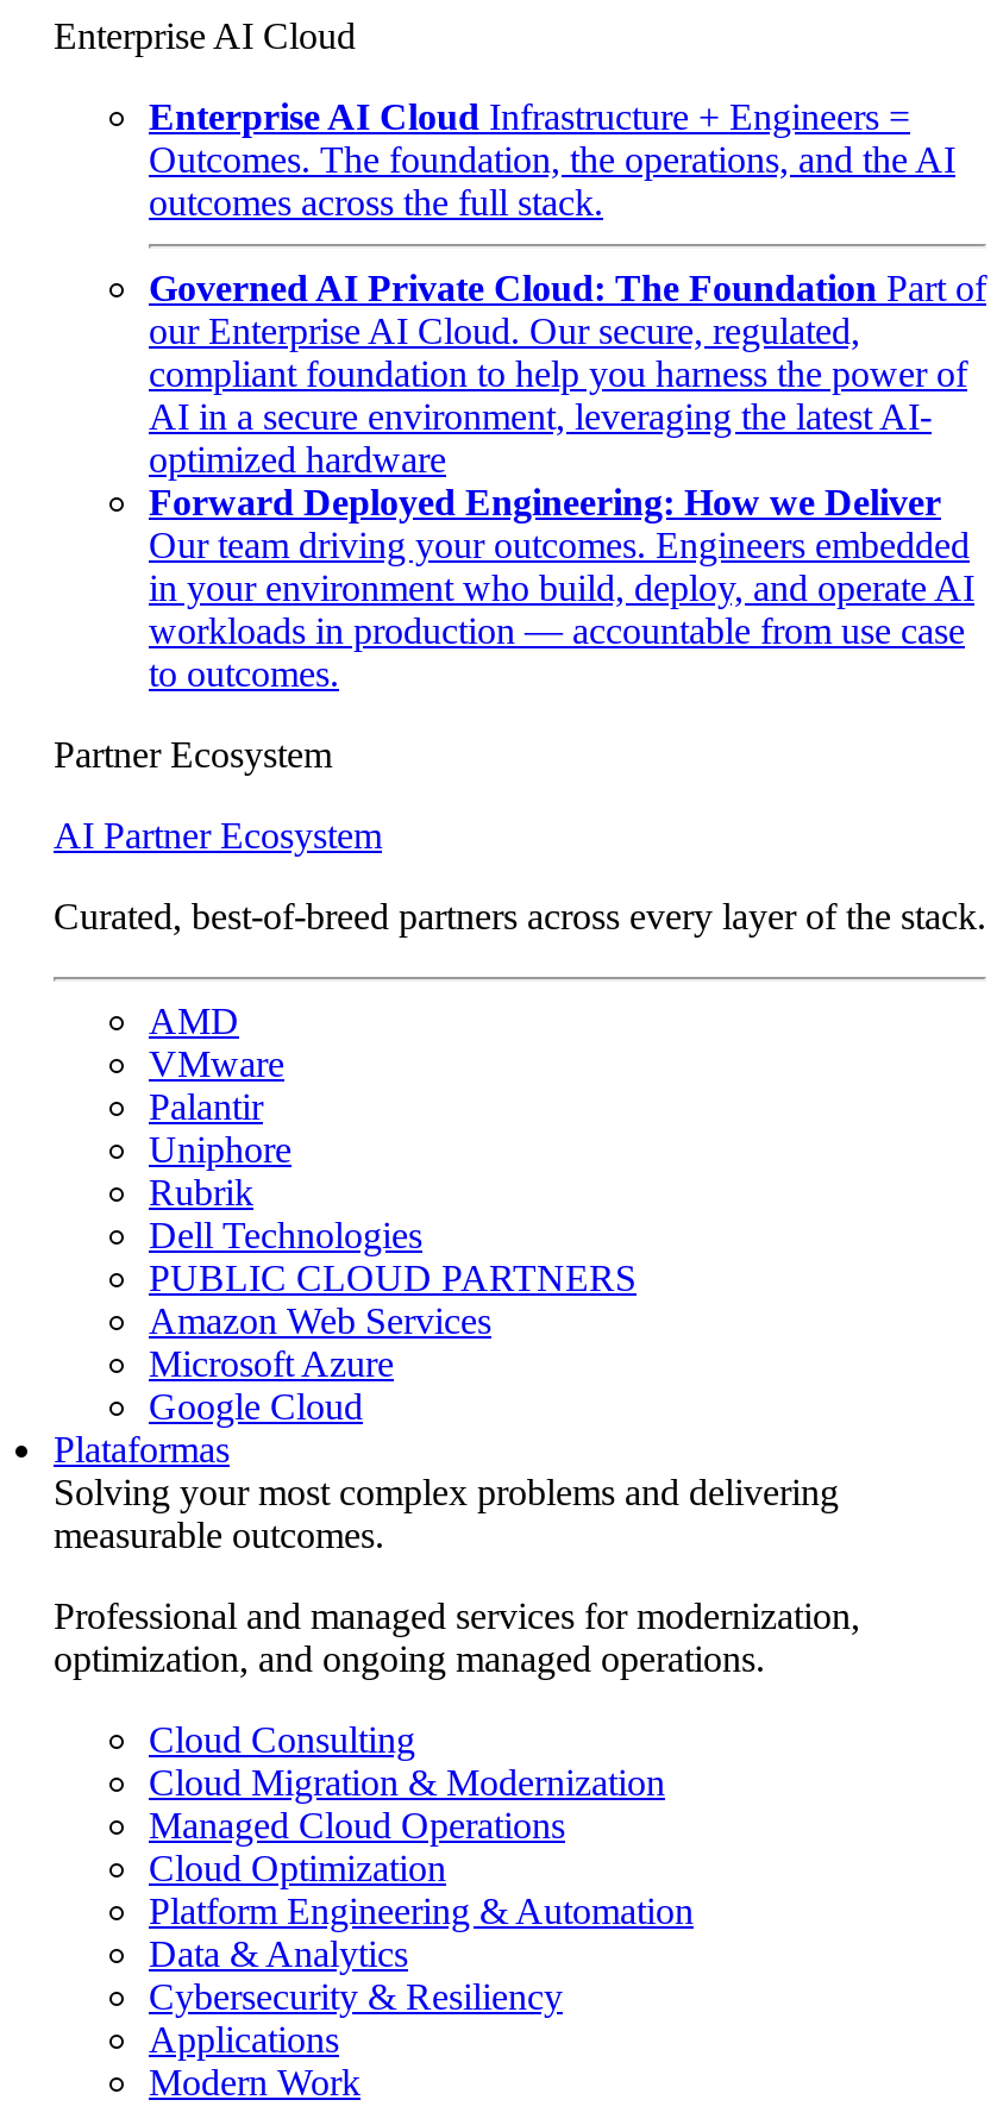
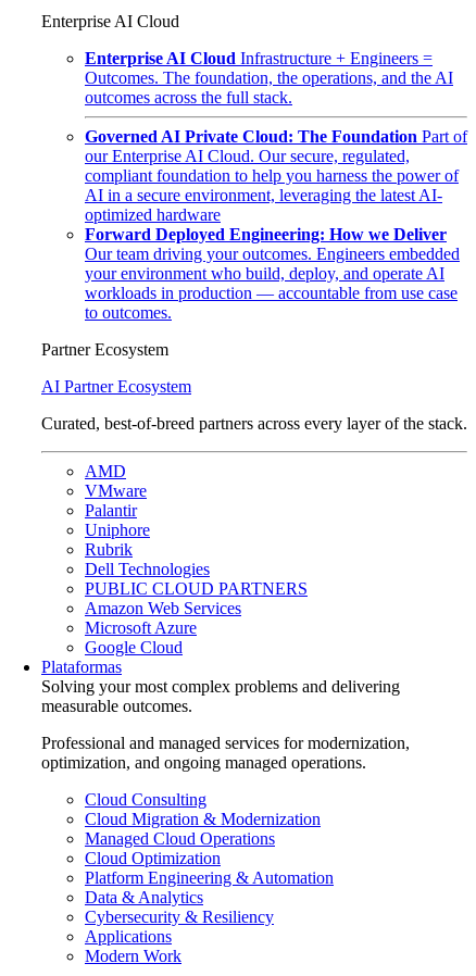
- in your environment who build, deploy, and operate AI
+ your environment who build, deploy, and operate AI
